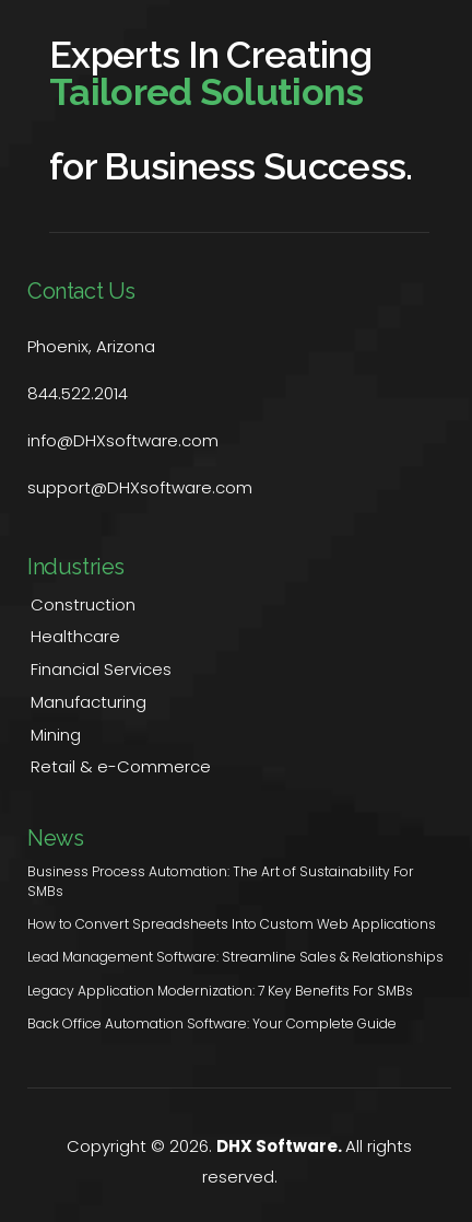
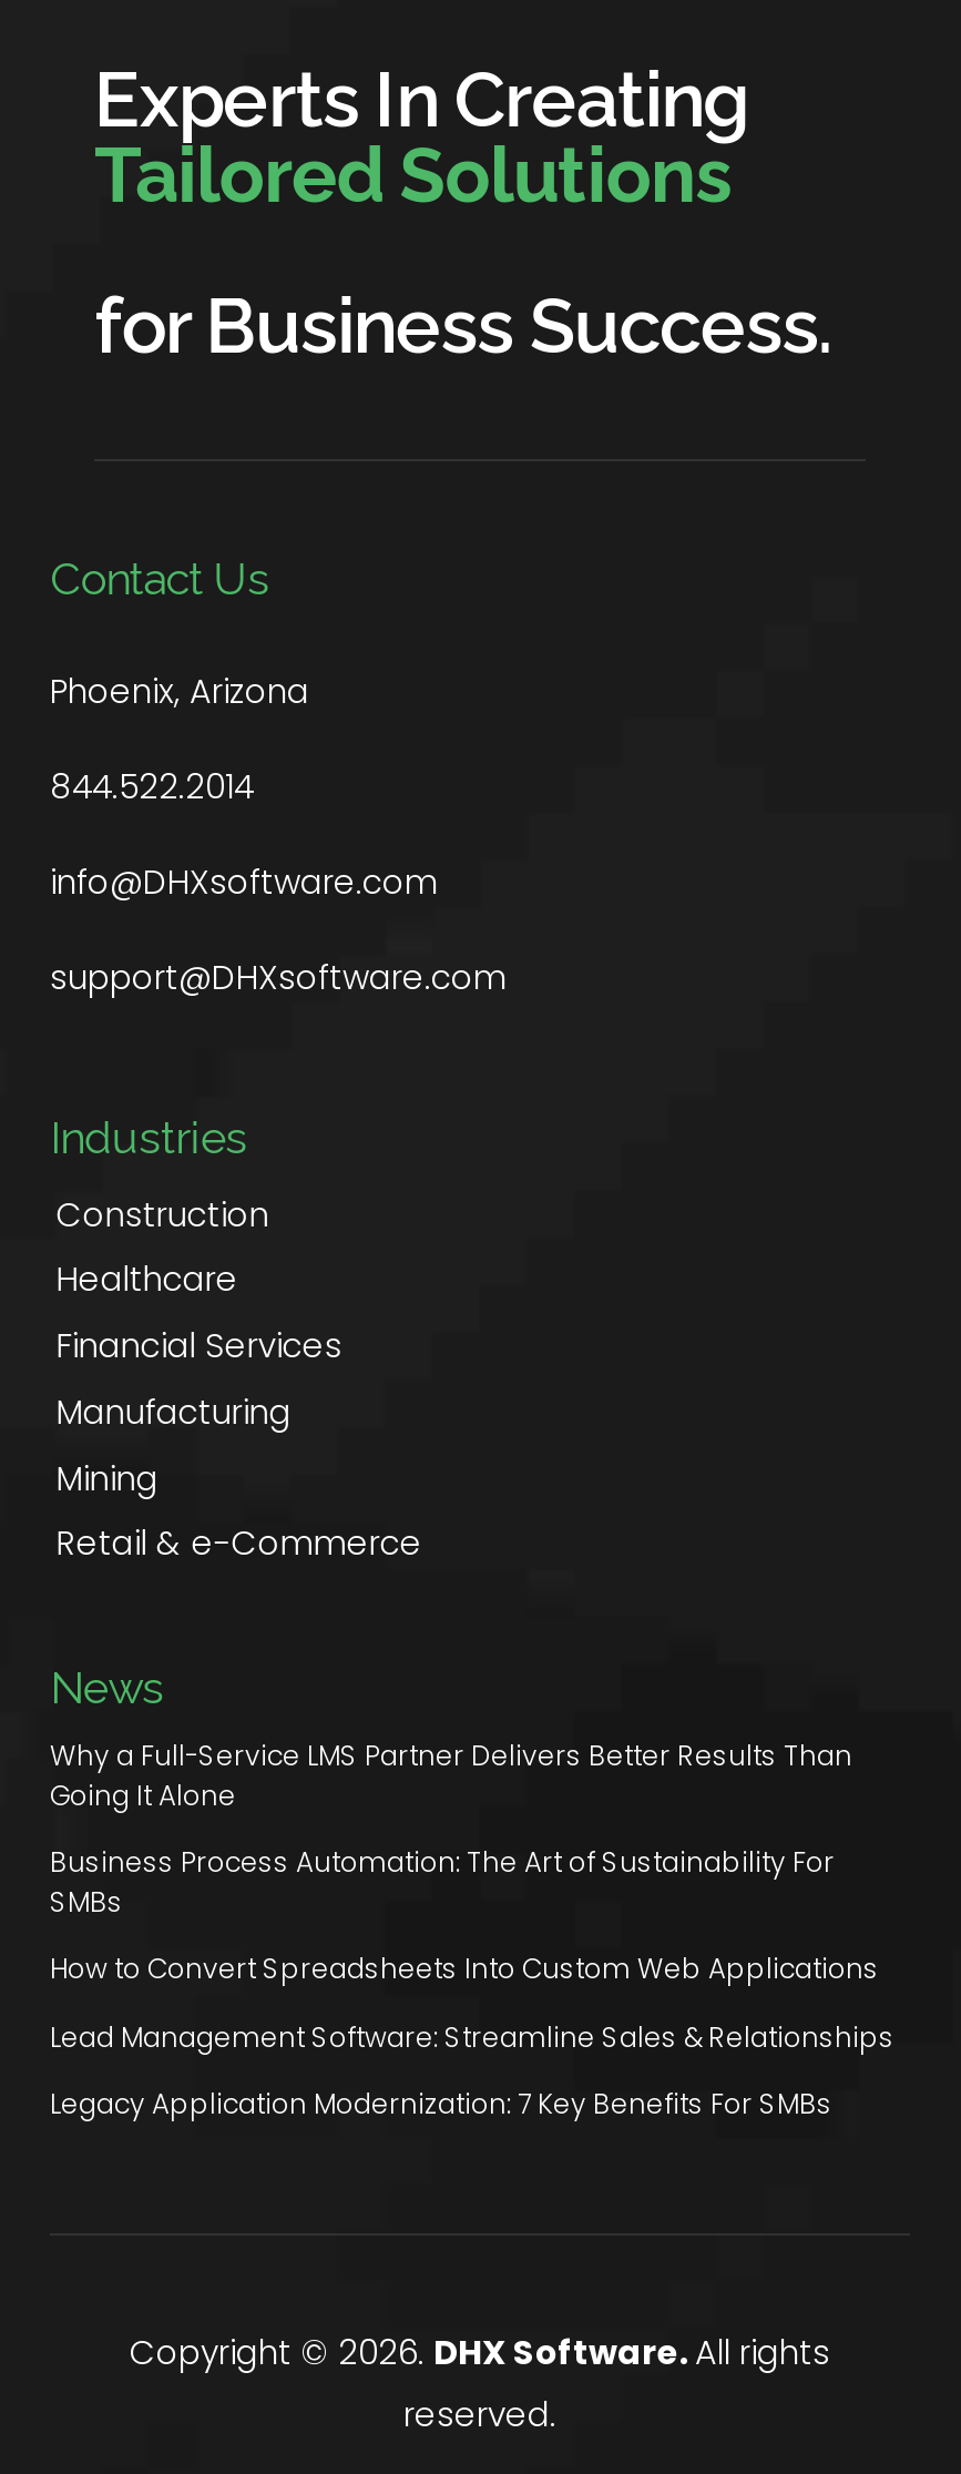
+ Why a Full-Service LMS Partner Delivers Better Results Than
+ Going It Alone

moved down: Business Process Automation: The Art of Sustainability For | SMBs | How to Convert Spreadsheets Into Custom Web Applications | Lead Management Software: Streamline Sales & Relationships | Legacy Application Modernization: 7 Key Benefits For SMBs

- Back Office Automation Software: Your Complete Guide
